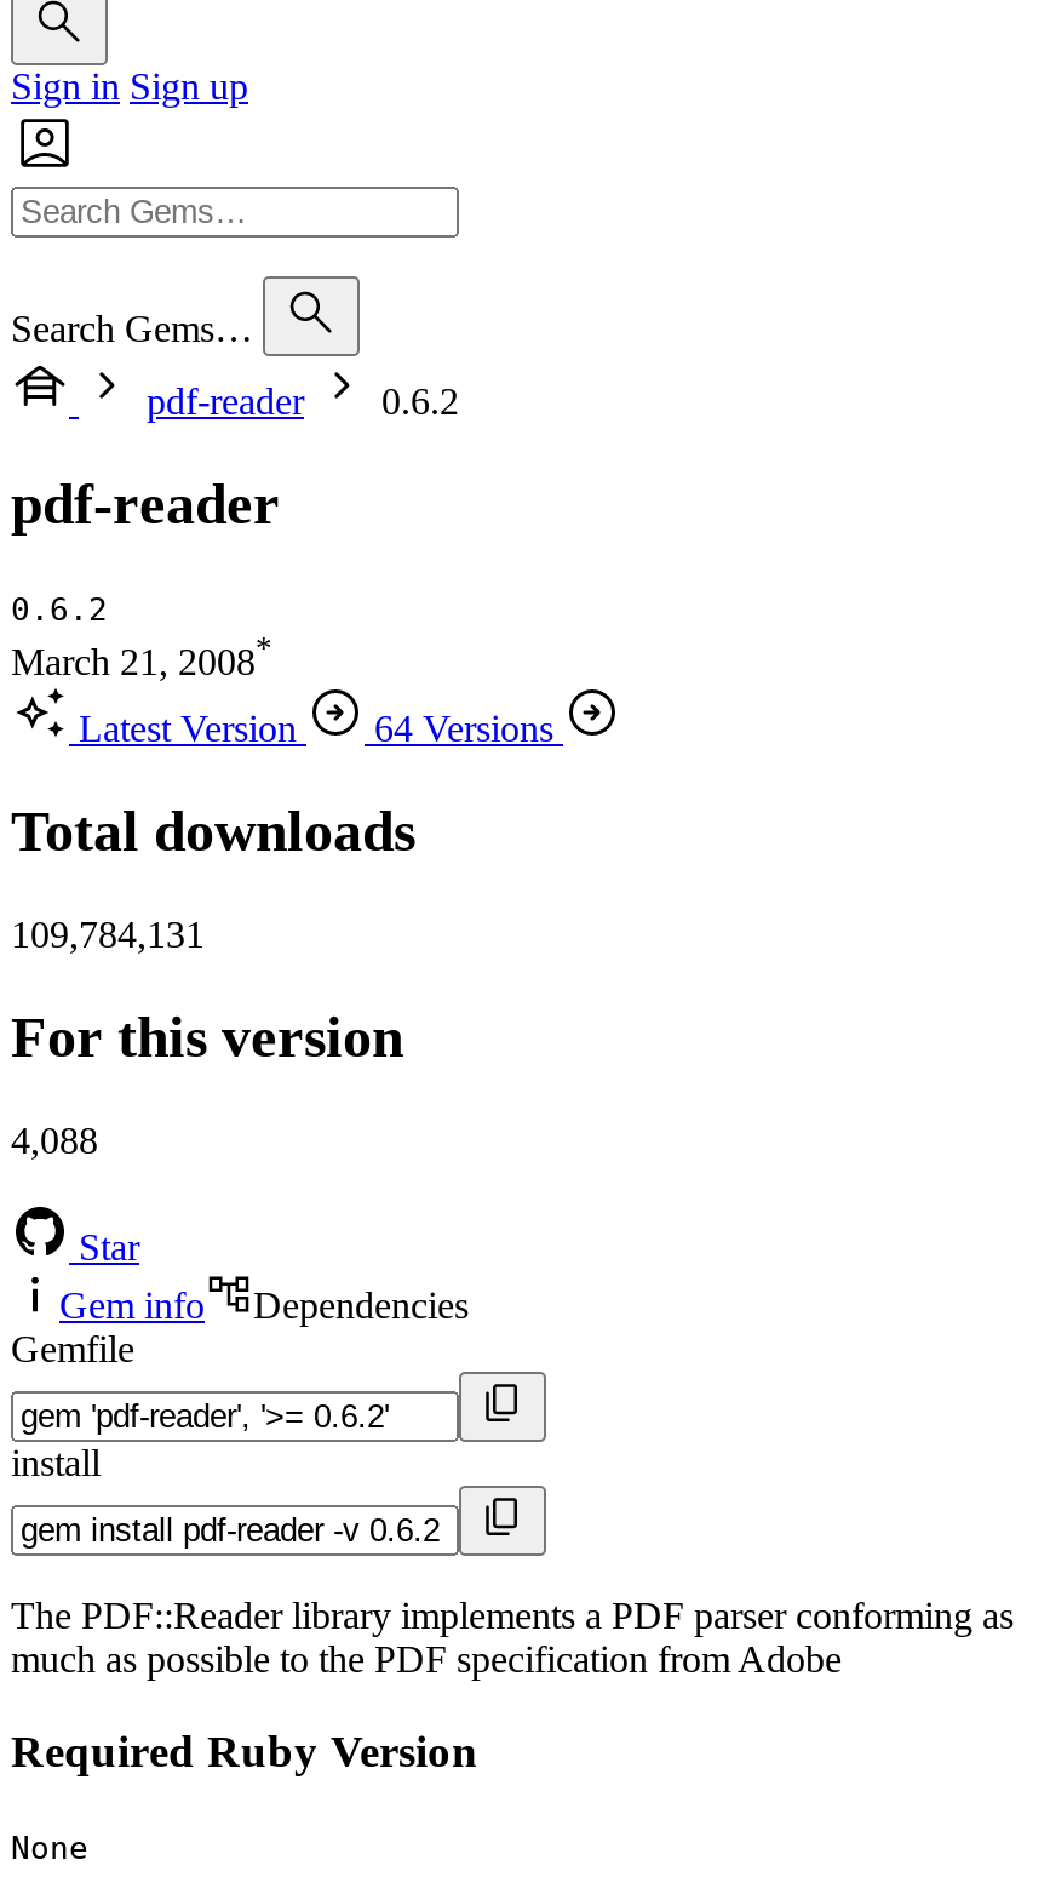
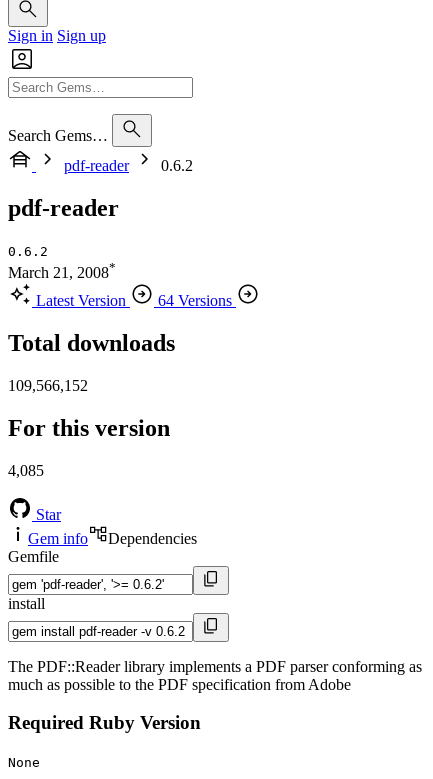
- 109,784,131
+ 109,566,152

- 4,088
+ 4,085
